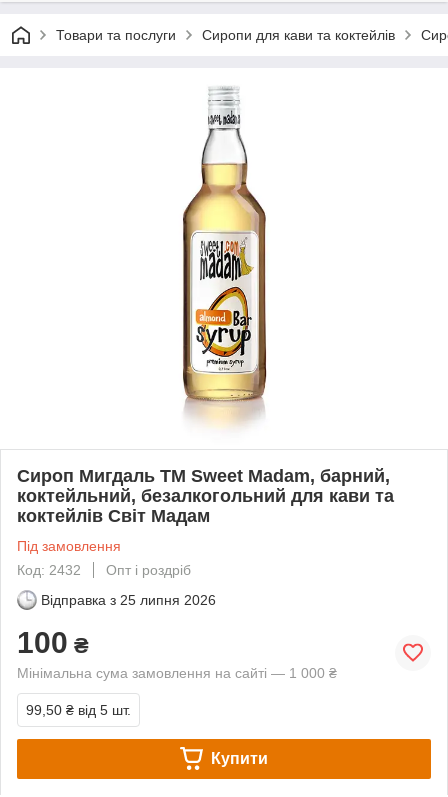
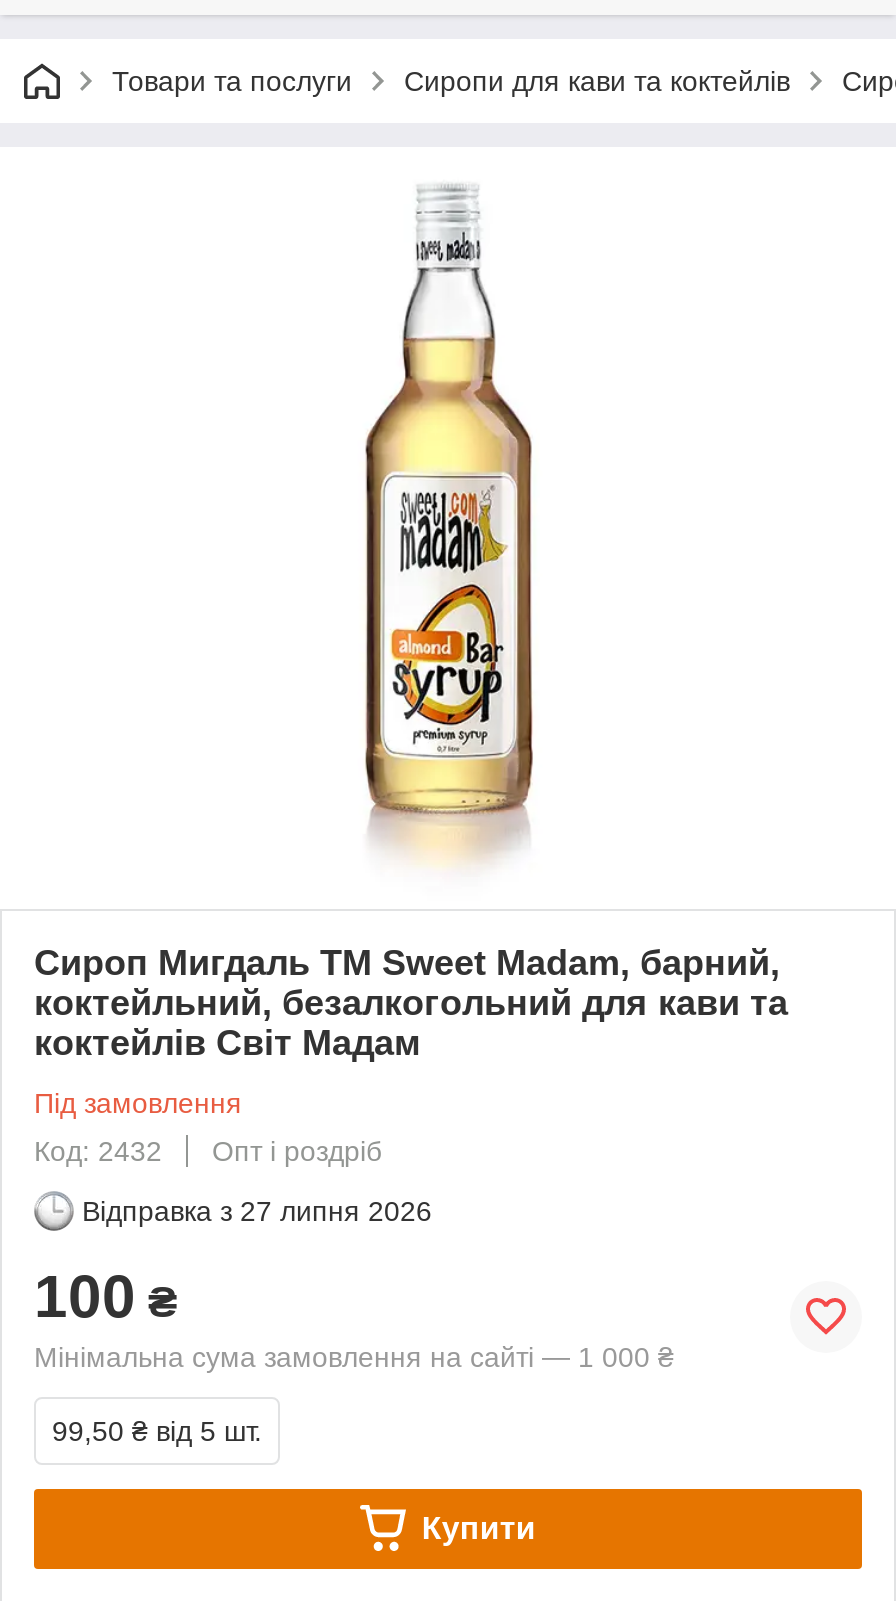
- Відправка з 25 липня 2026
+ Відправка з 27 липня 2026
